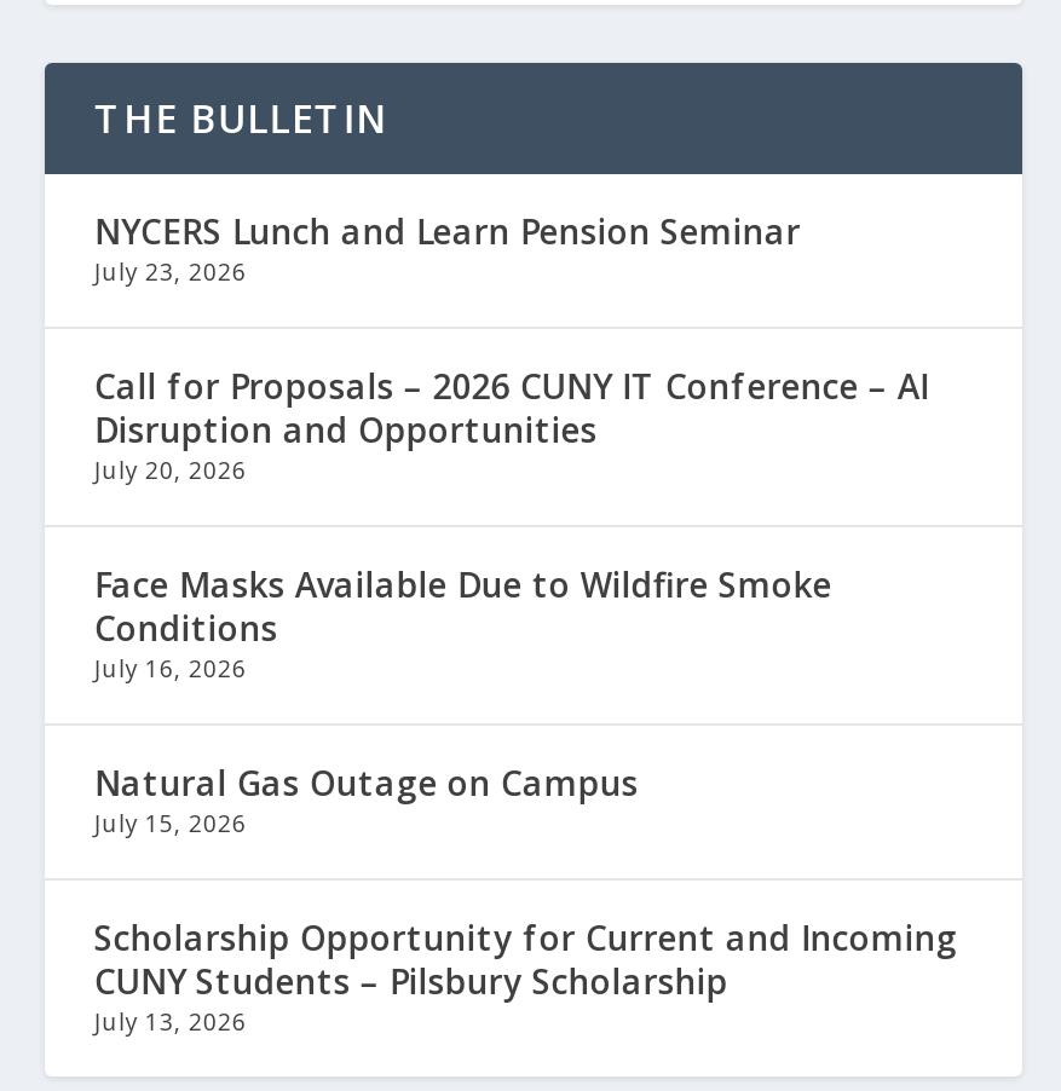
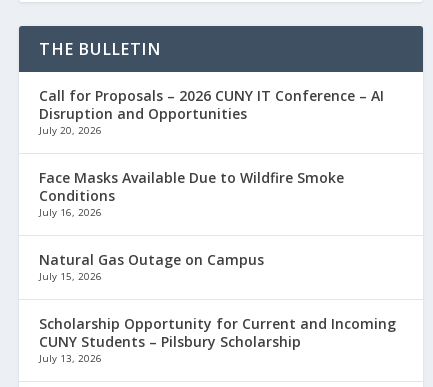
- NYCERS Lunch and Learn Pension Seminar
- July 23, 2026
